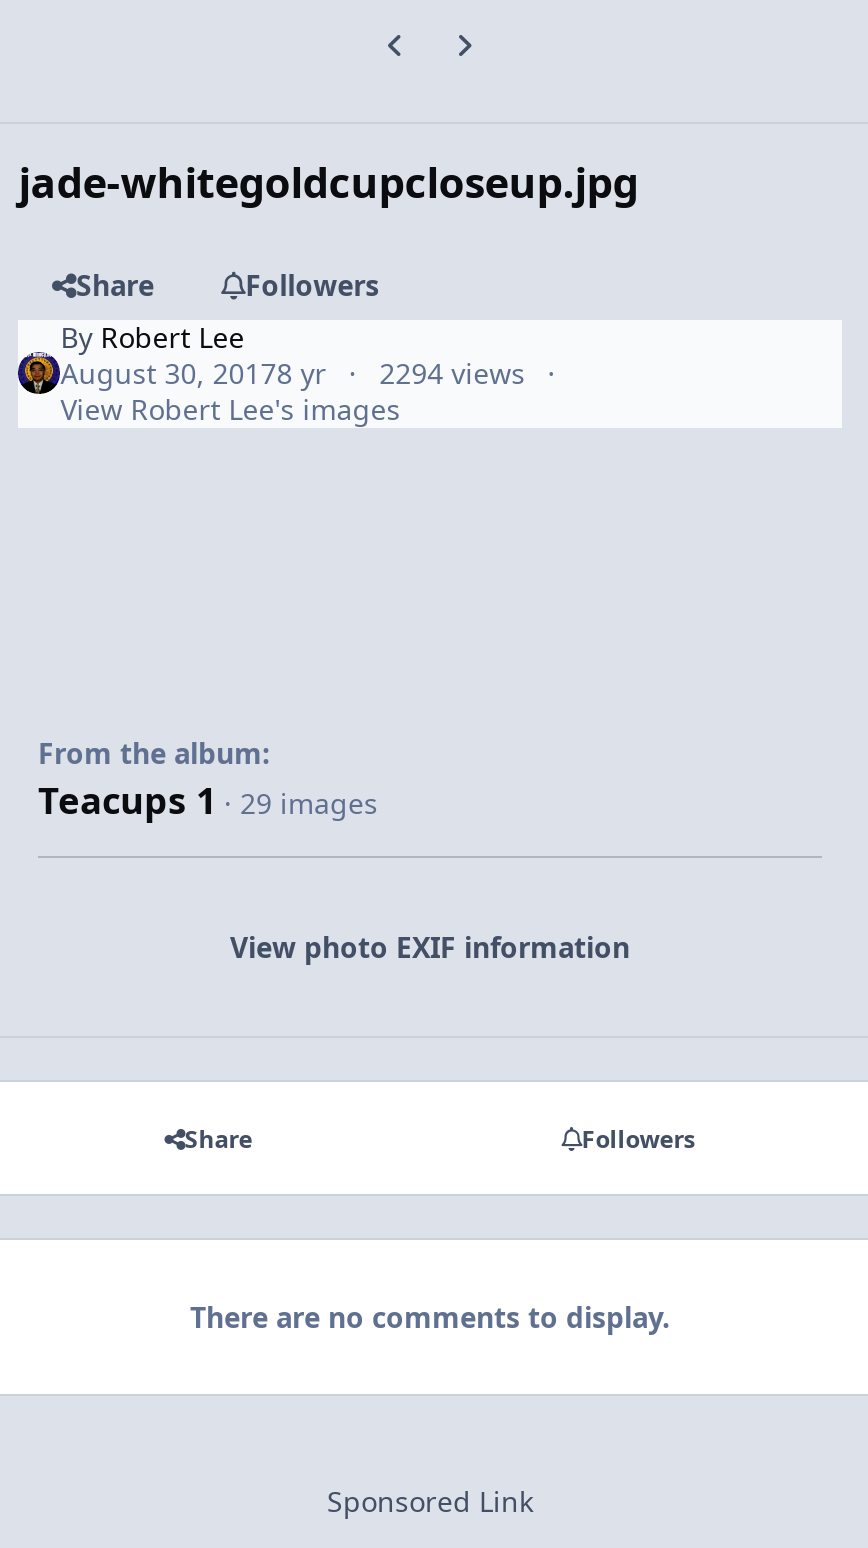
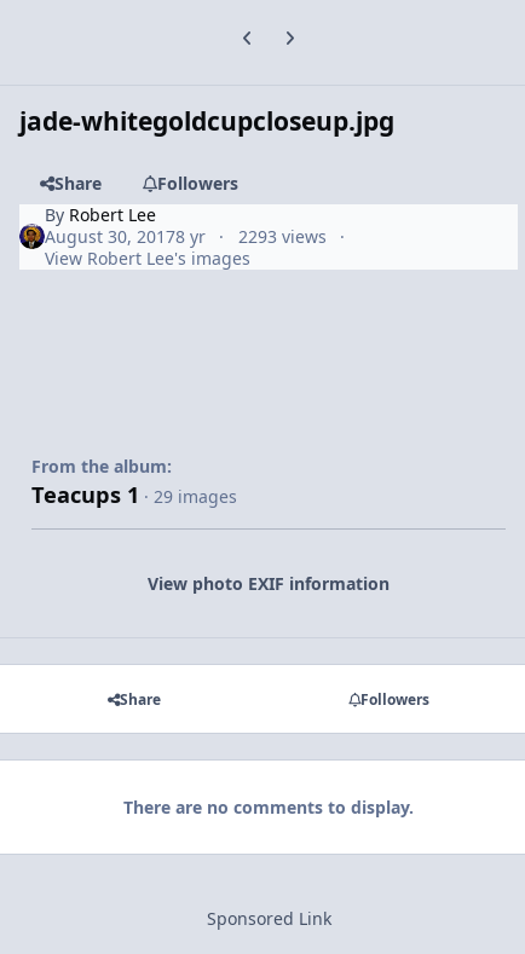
- August 30, 20178 yr 2294 views
+ August 30, 20178 yr 2293 views
